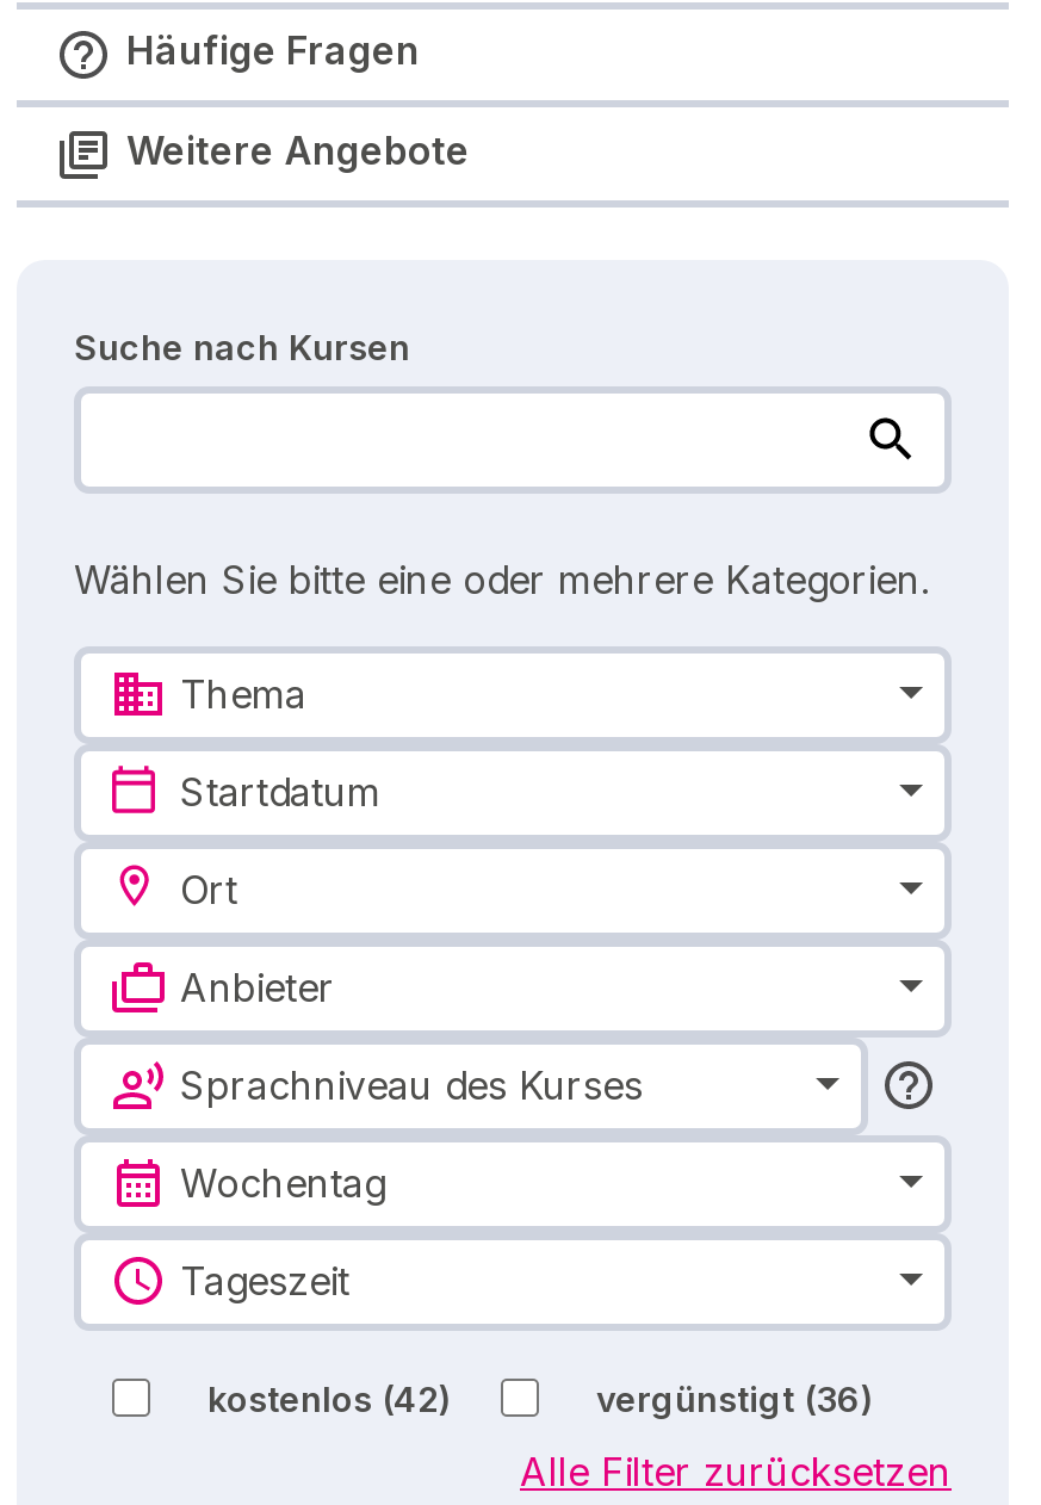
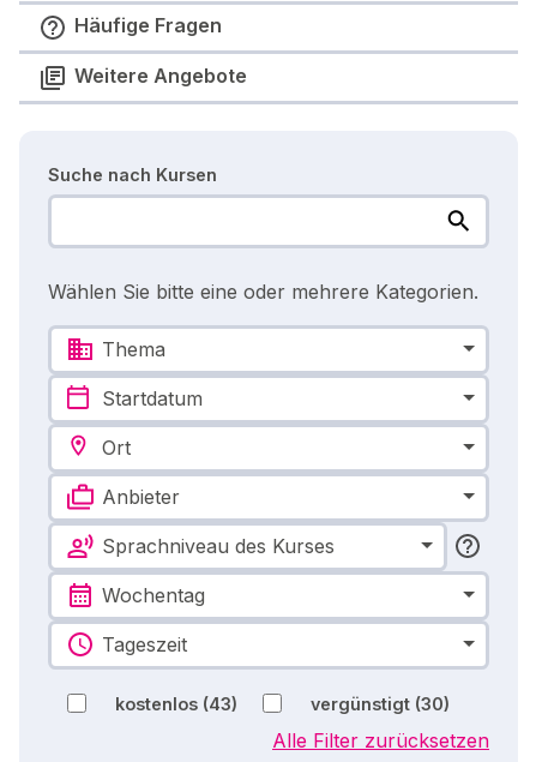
- kostenlos (42)
+ kostenlos (43)

- vergünstigt (36)
+ vergünstigt (30)
